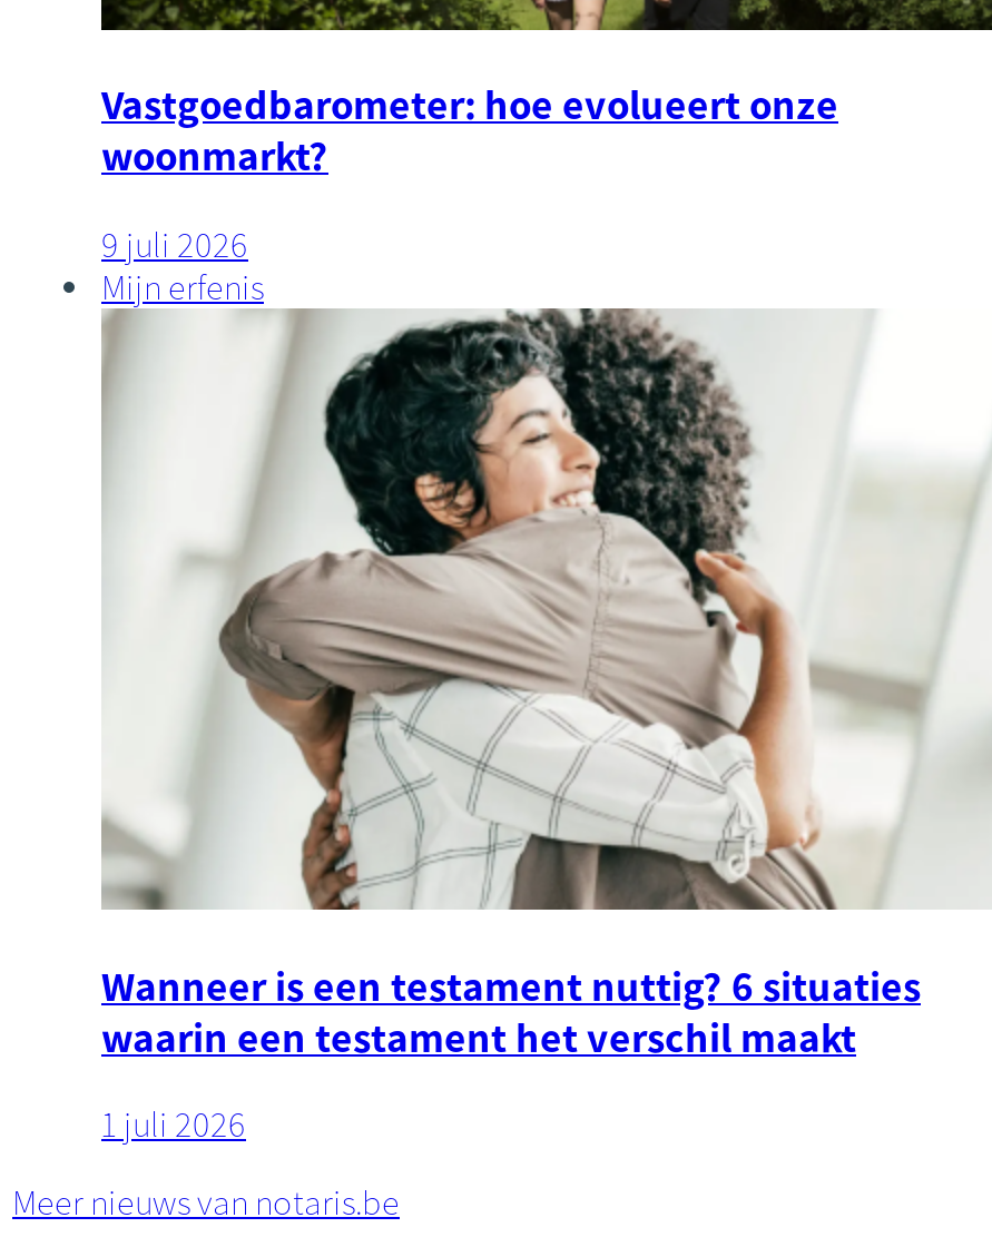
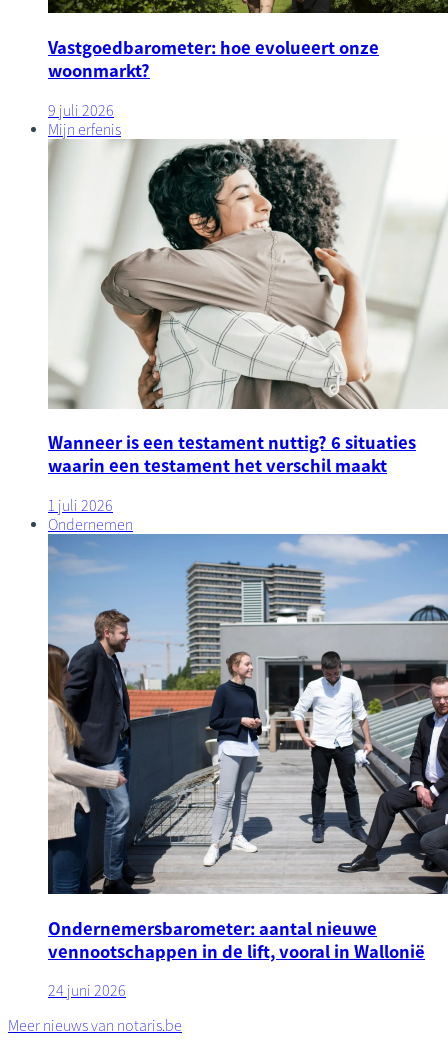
+ [image]
+ Ondernemen

+ Ondernemersbarometer: aantal nieuwe
+ vennootschappen in de lift, vooral in Wallonië
+ 24 juni 2026
